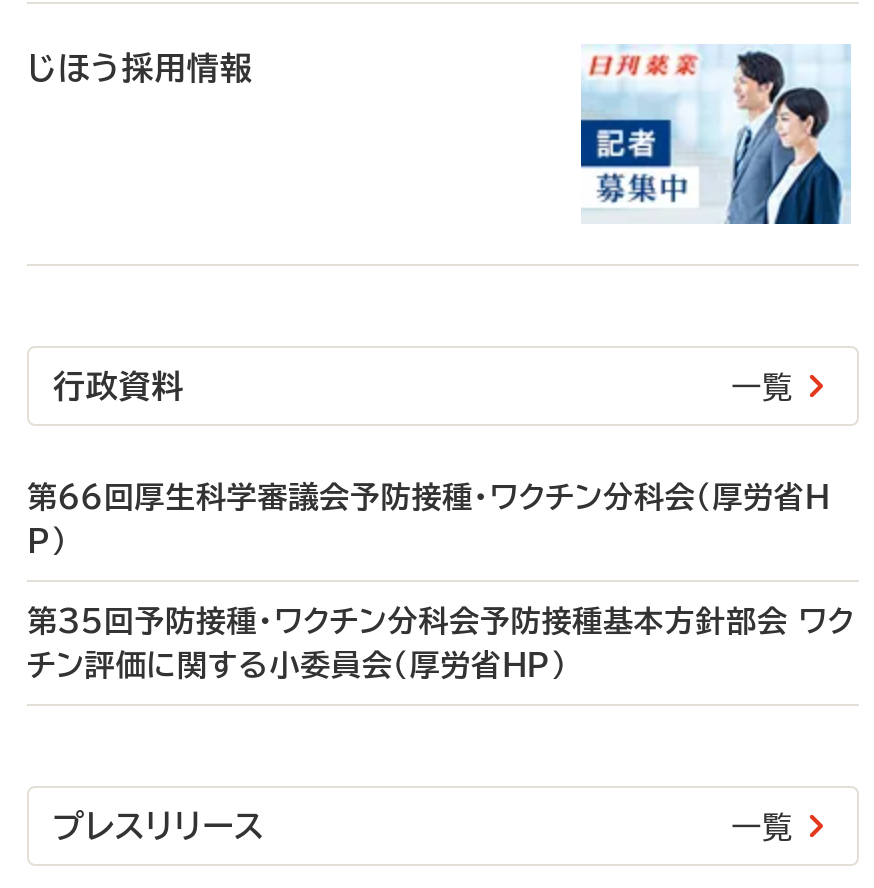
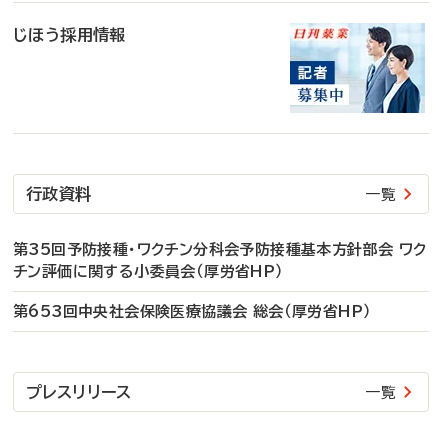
- 第66回厚生科学審議会予防接種・ワクチン分科会（厚労省H
- P）

moved up: 第35回予防接種・ワクチン分科会予防接種基本方針部会 ワク | チン評価に関する小委員会（厚労省HP）

+ 第653回中央社会保険医療協議会 総会（厚労省HP）
